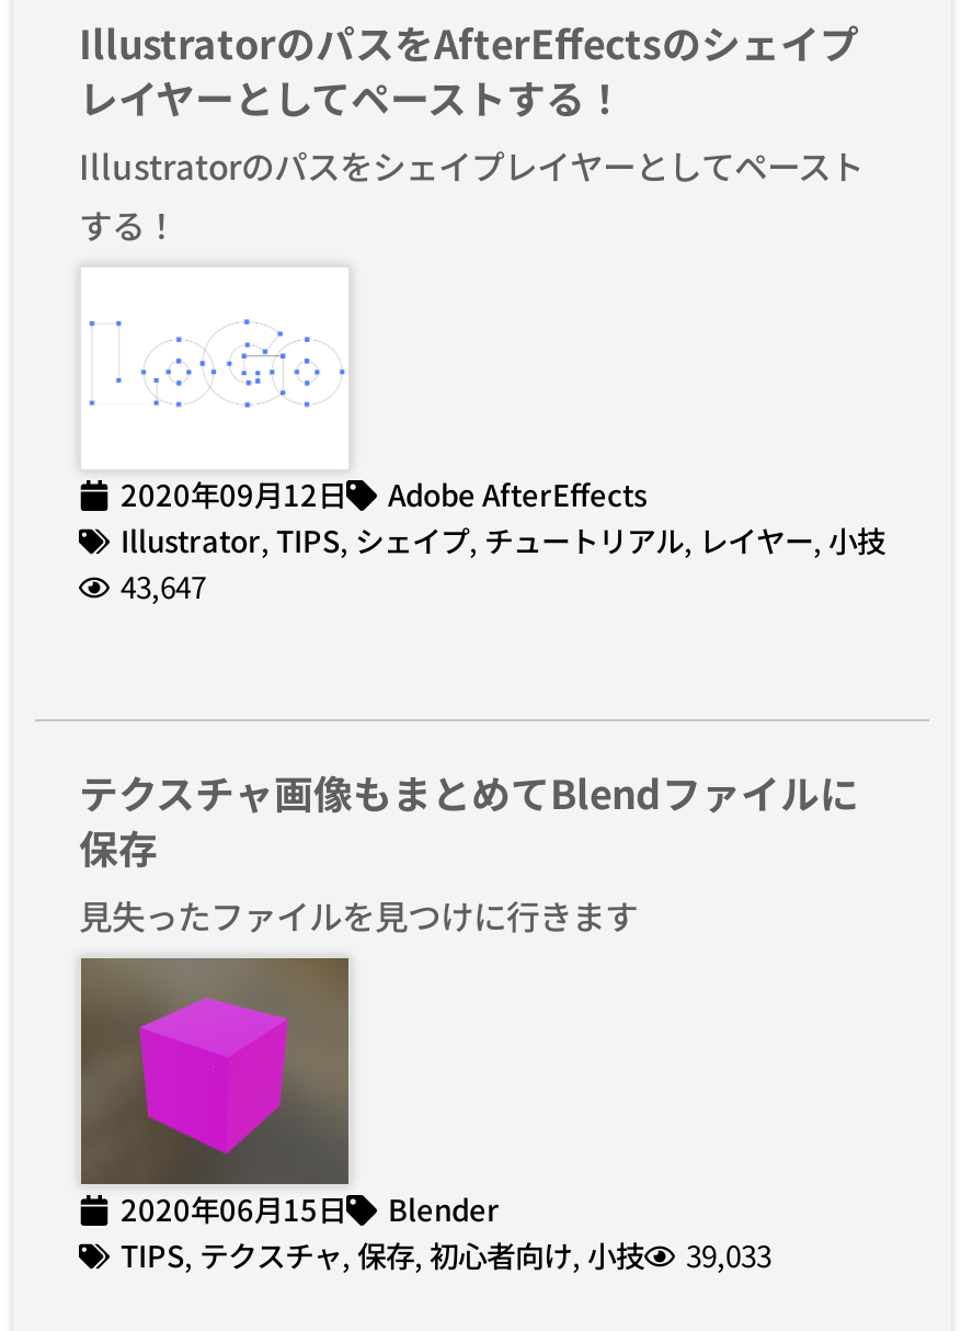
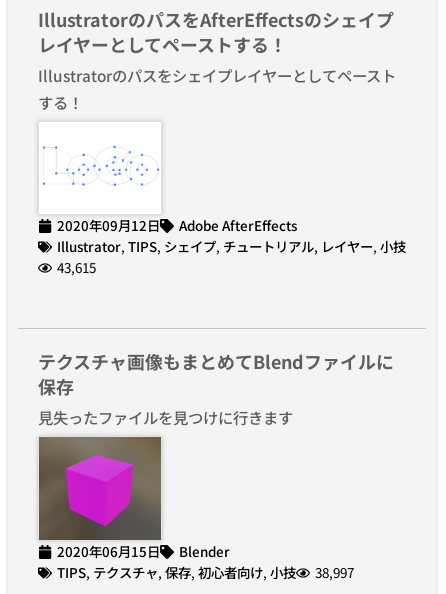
- 43,647
+ 43,615

- TIPS,テクスチャ,保存,初心者向け,小技 39,033
+ TIPS,テクスチャ,保存,初心者向け,小技 38,997
